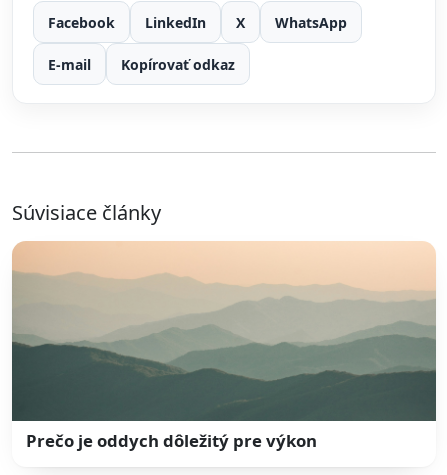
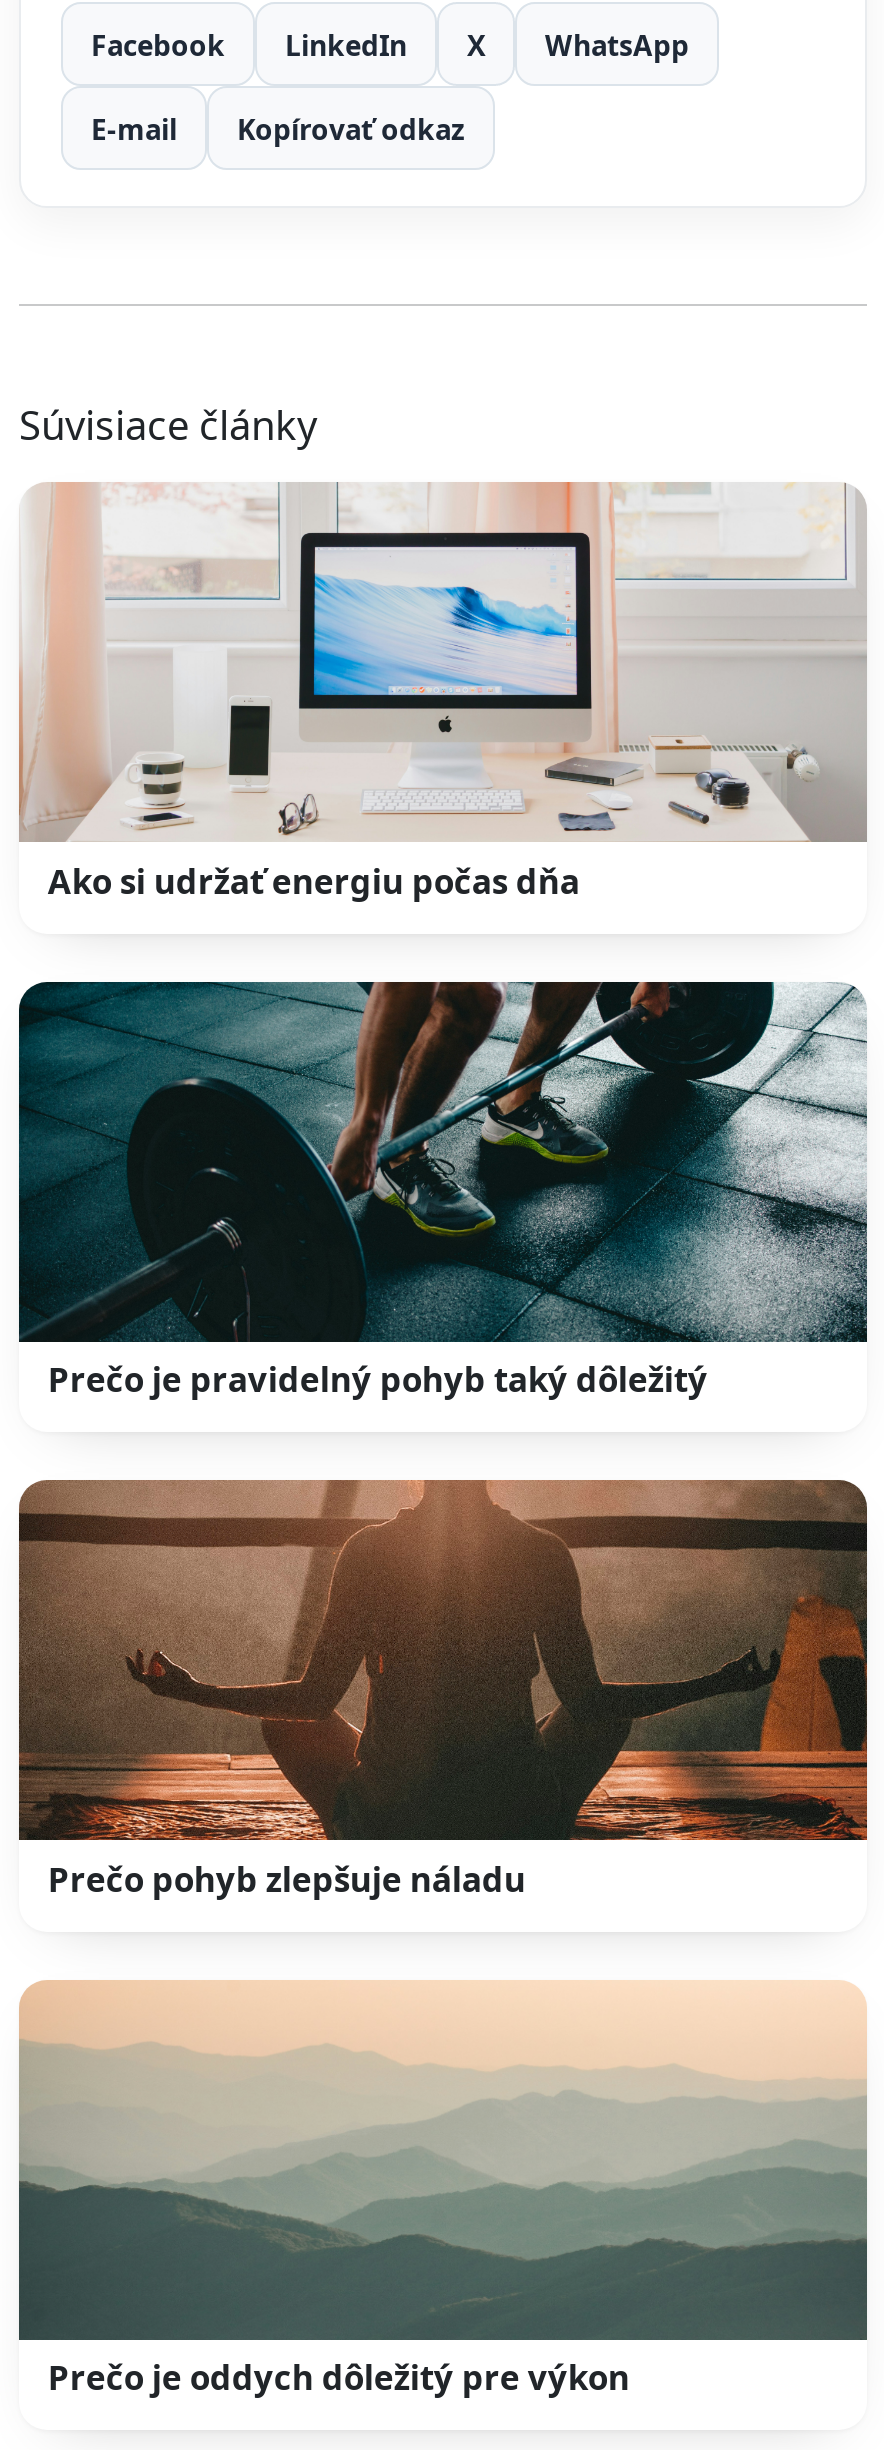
+ [image]
+ Ako si udržať energiu počas dňa

+ [image]
+ Prečo je pravidelný pohyb taký dôležitý

+ [image]
+ Prečo pohyb zlepšuje náladu
